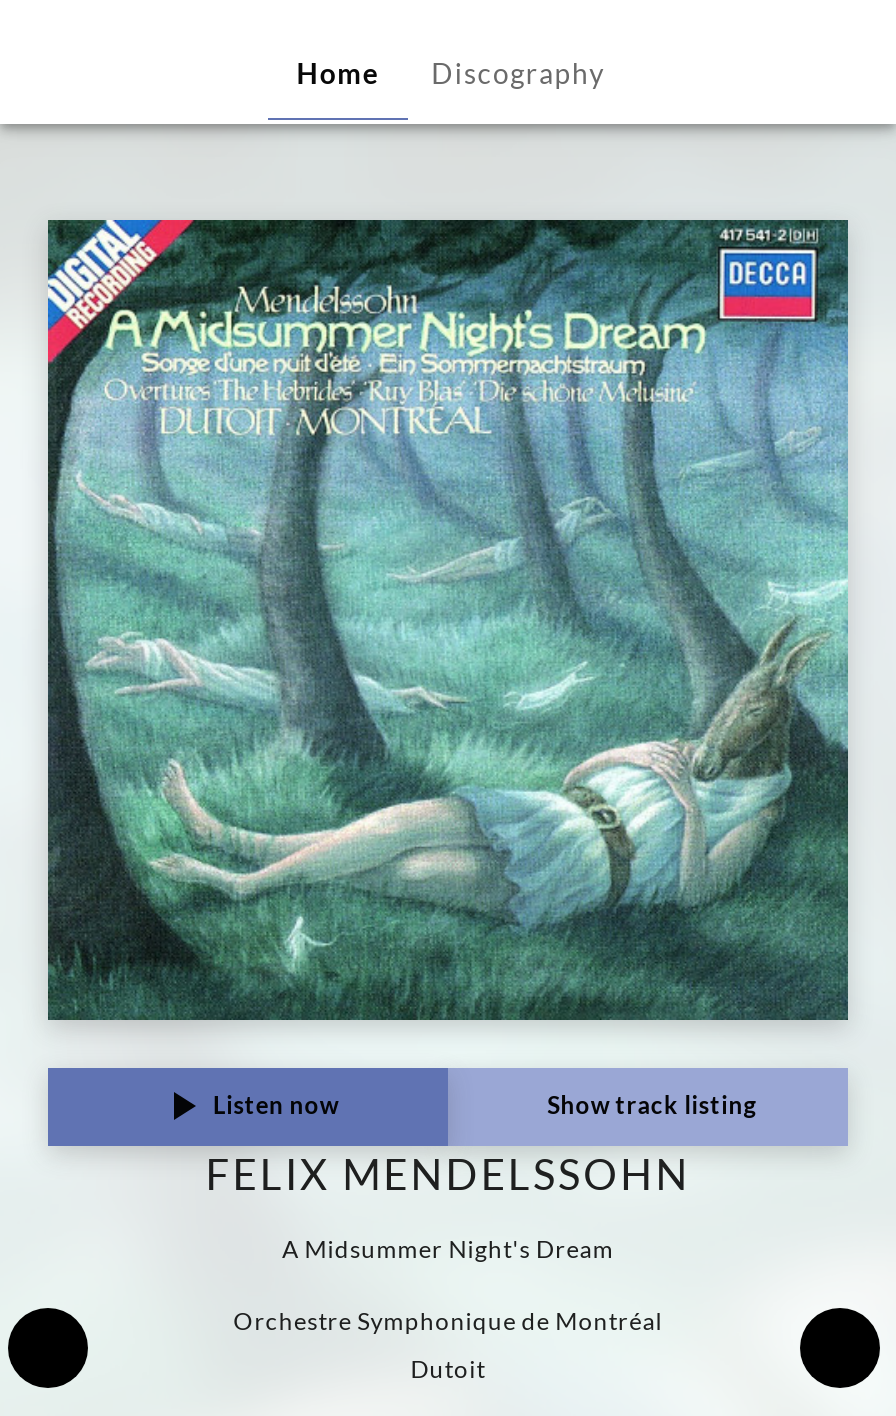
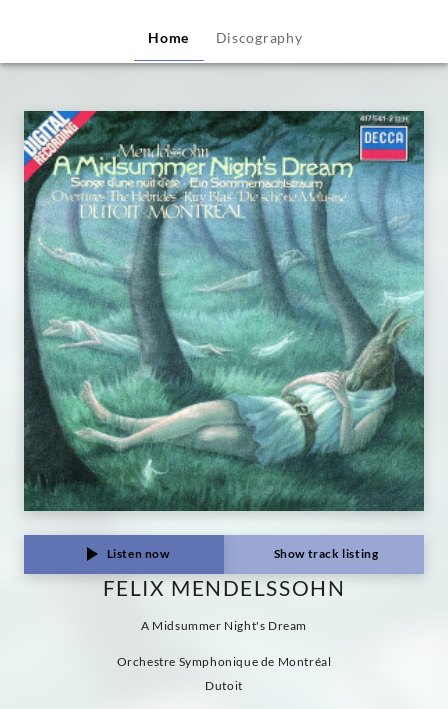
- [image]

- [image]
